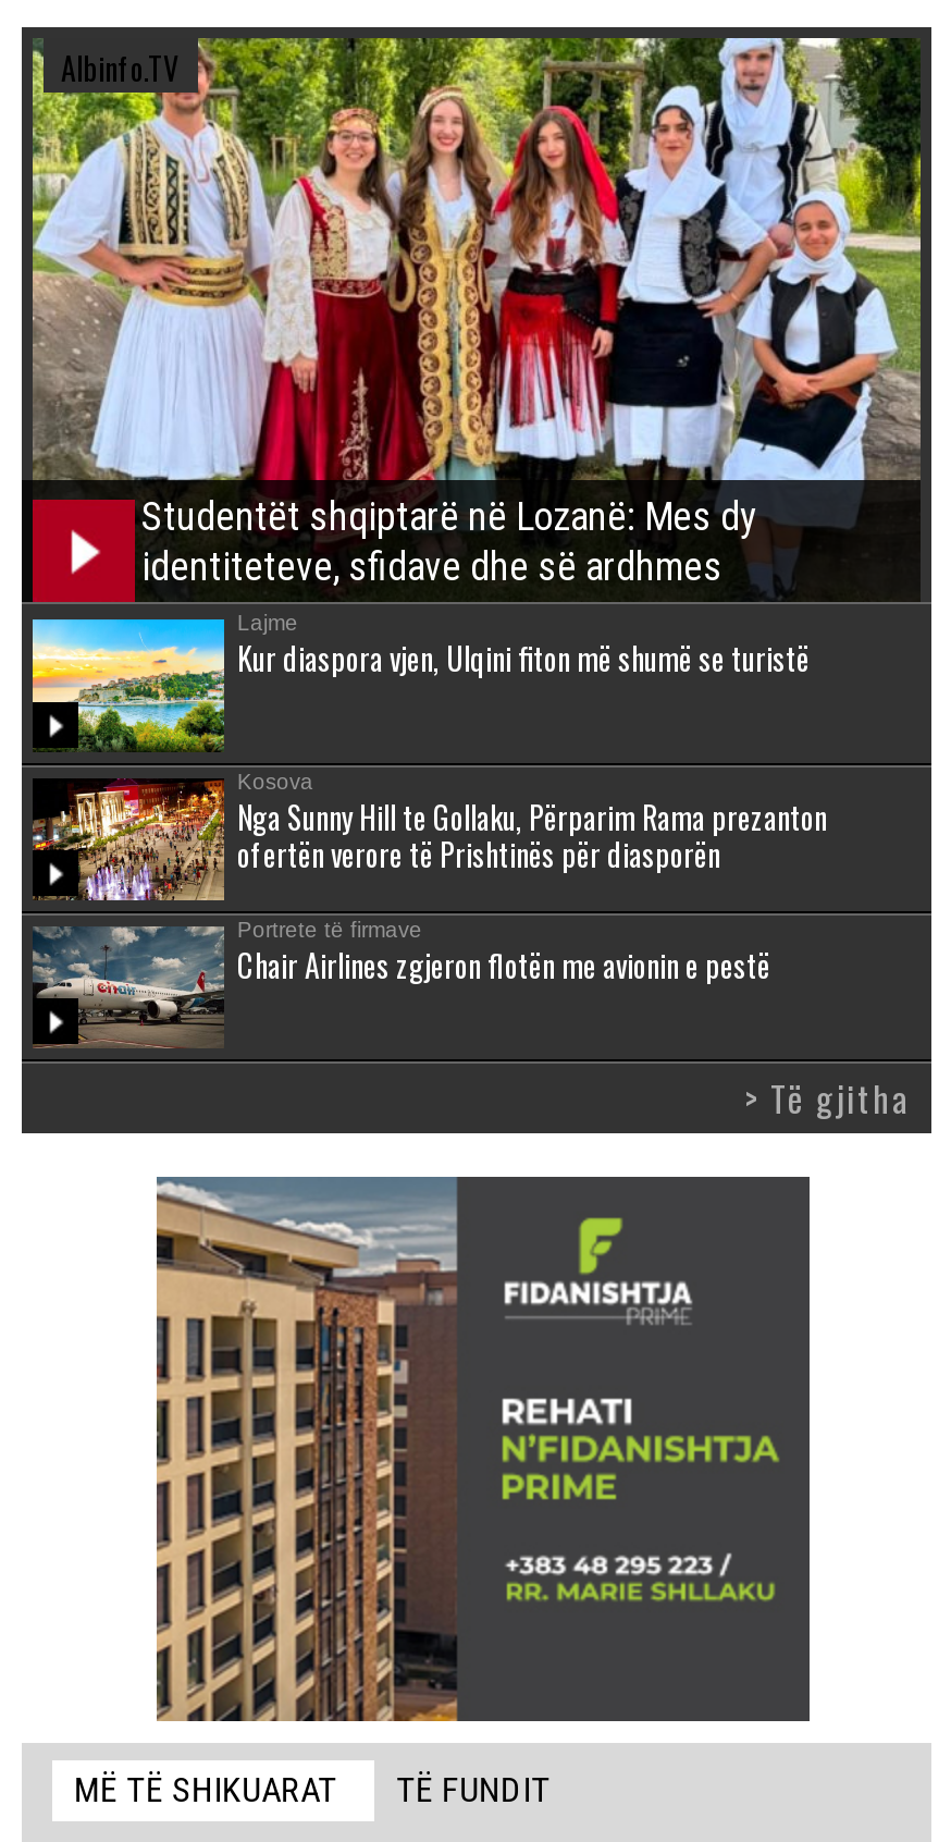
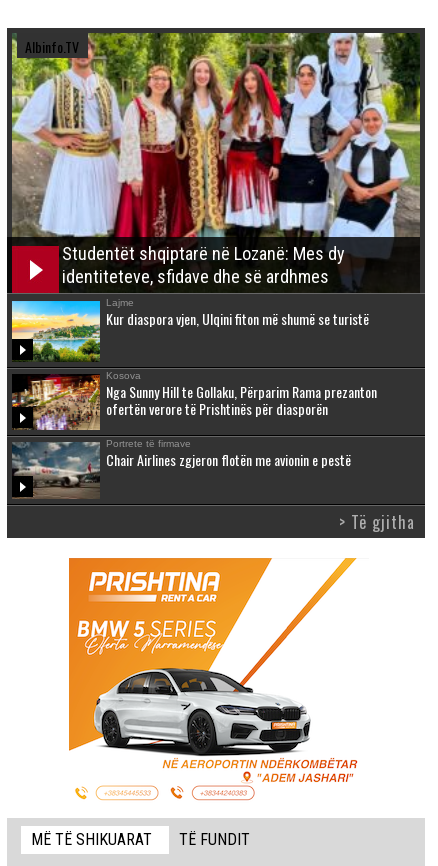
- [image]
+ [image]
